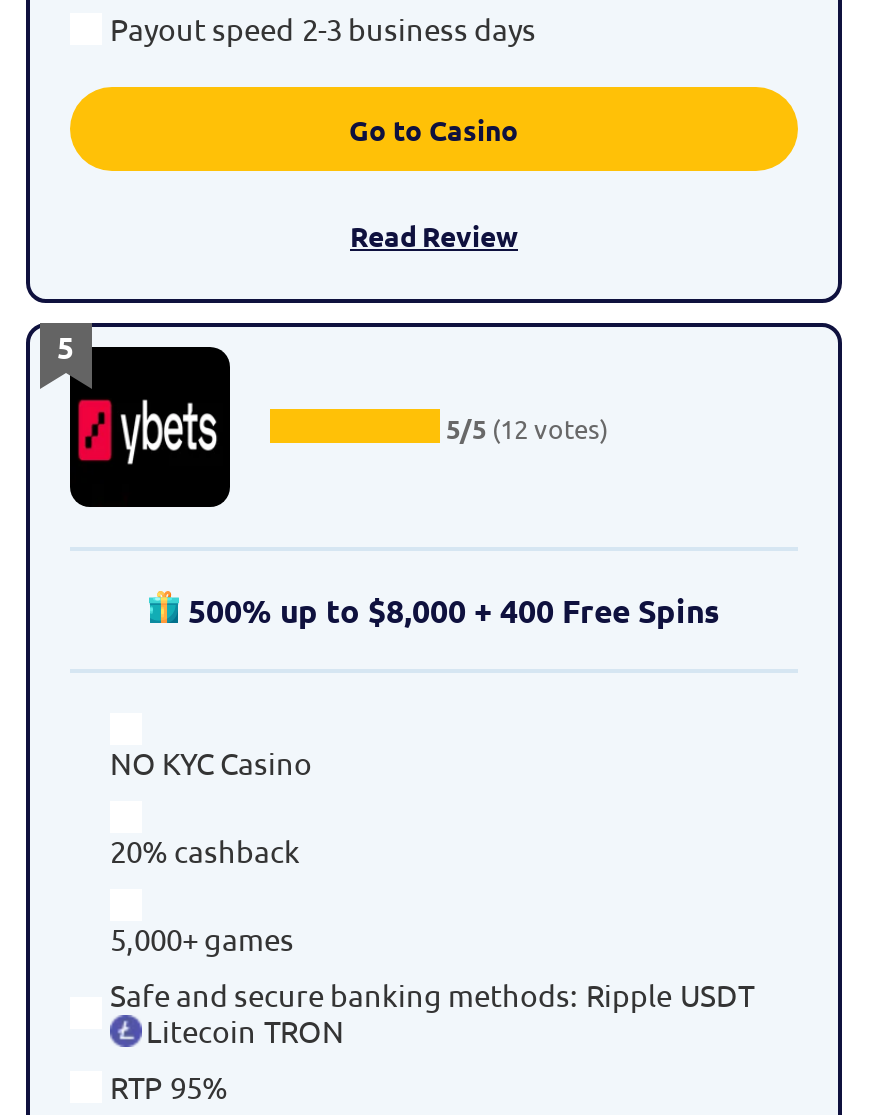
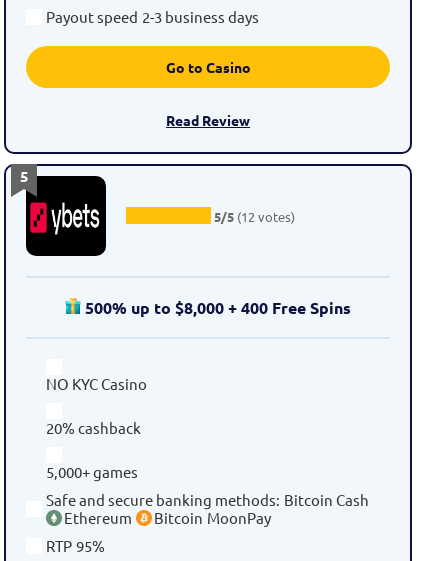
- Safe and secure banking methods: Ripple USDT
- Litecoin TRON
+ Safe and secure banking methods: Bitcoin Cash
+ Ethereum
+ Bitcoin MoonPay
